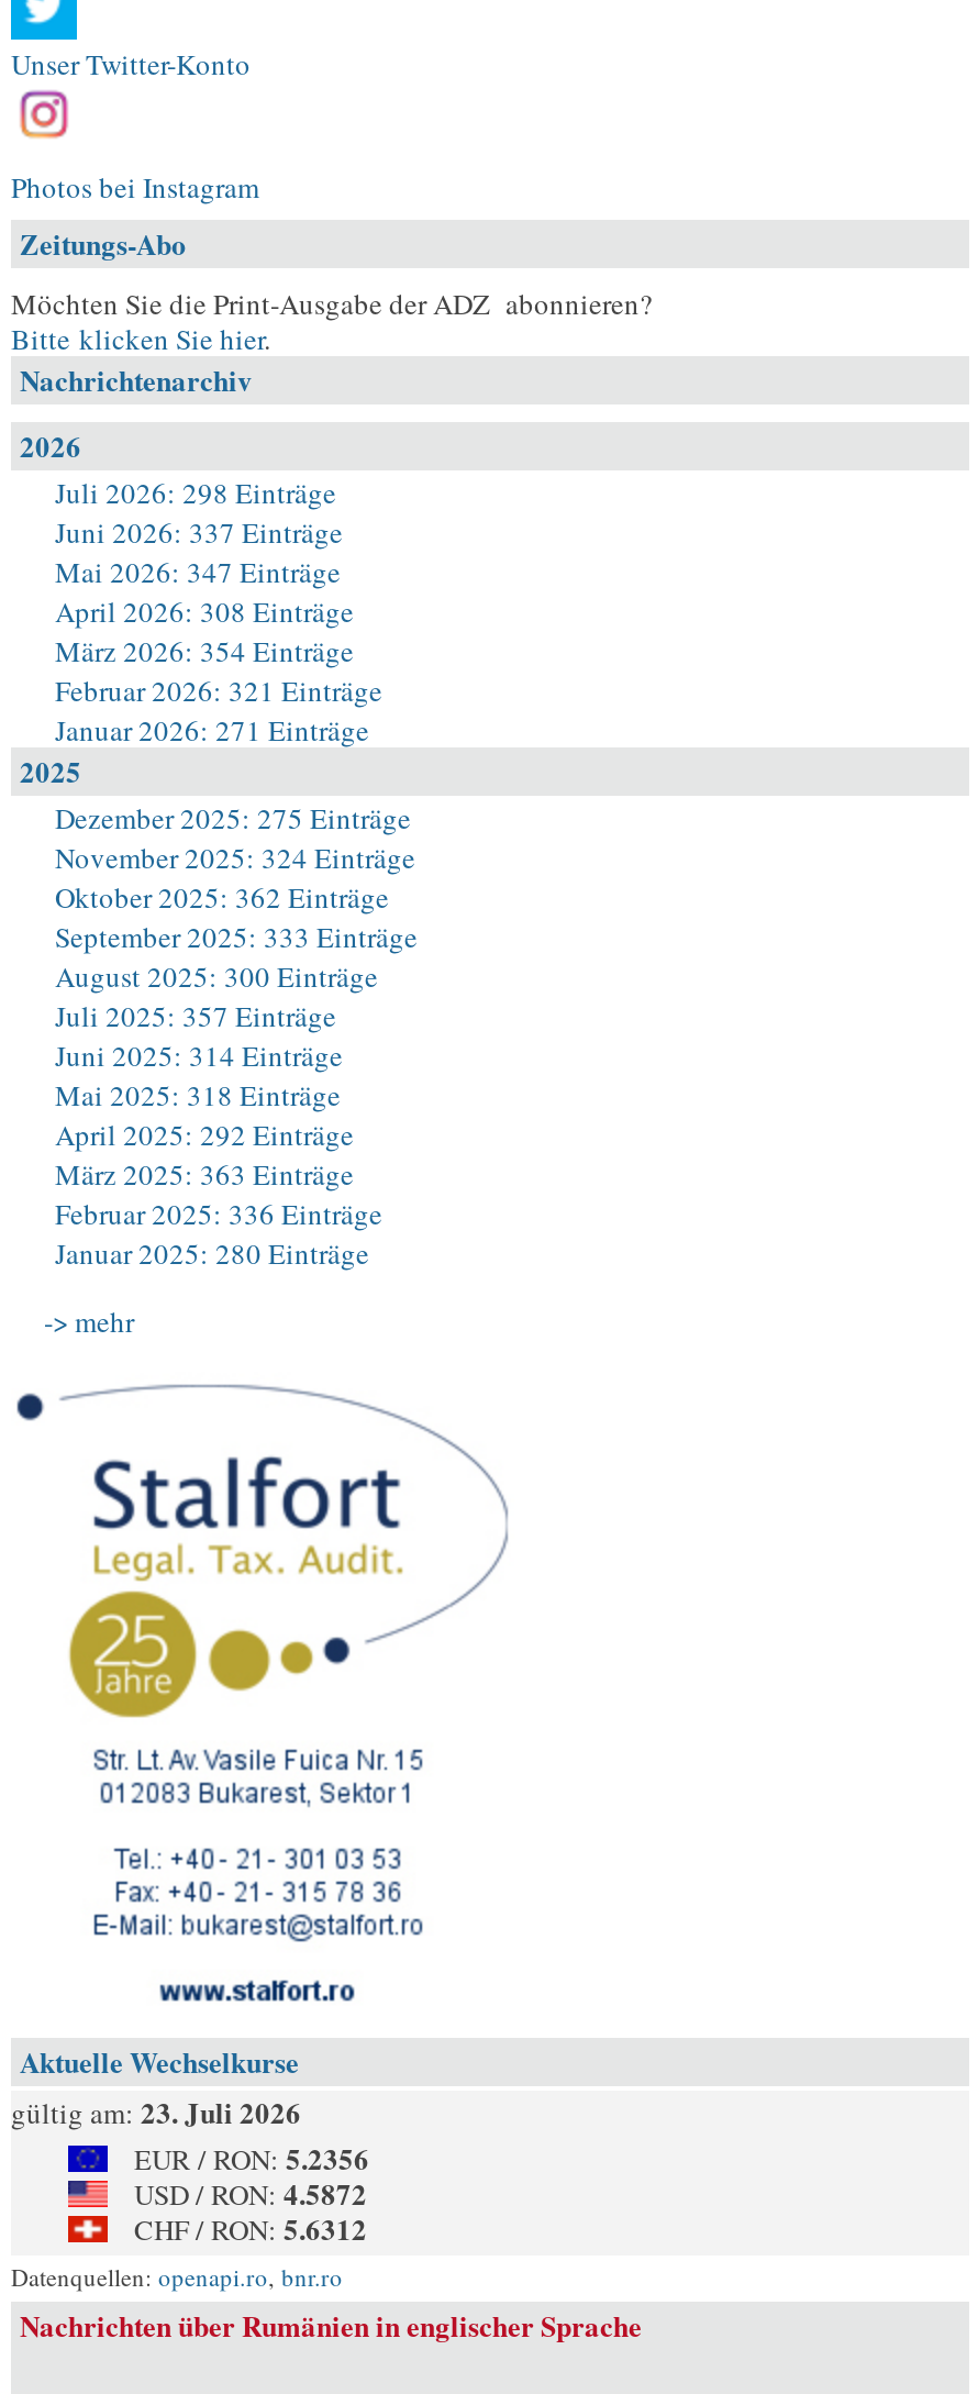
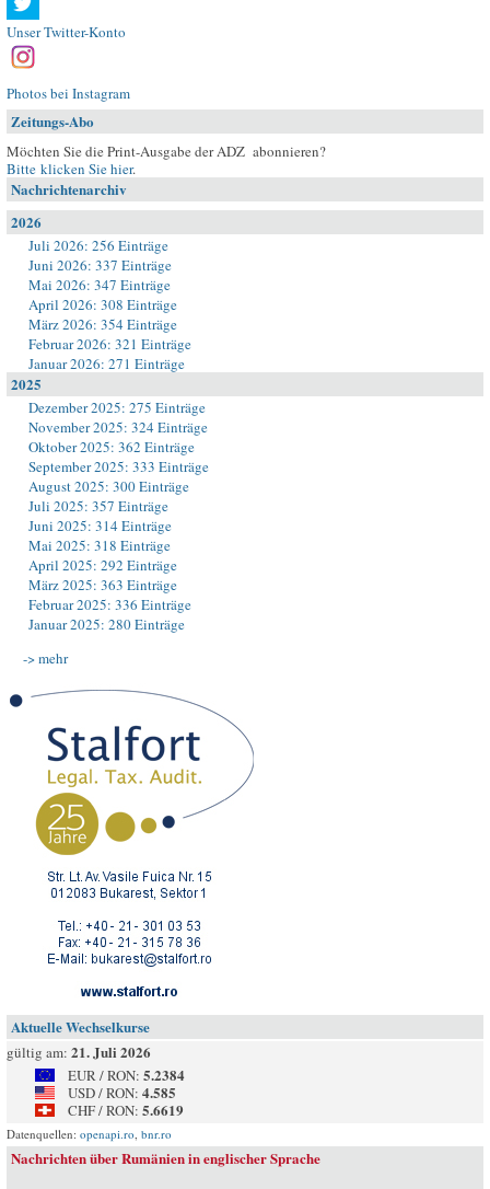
- Juli 2026: 298 Einträge
+ Juli 2026: 256 Einträge

- gültig am: 23. Juli 2026
+ gültig am: 21. Juli 2026

- EUR / RON: 5.2356
+ EUR / RON: 5.2384

- USD / RON: 4.5872
+ USD / RON: 4.585

- CHF / RON: 5.6312
+ CHF / RON: 5.6619
